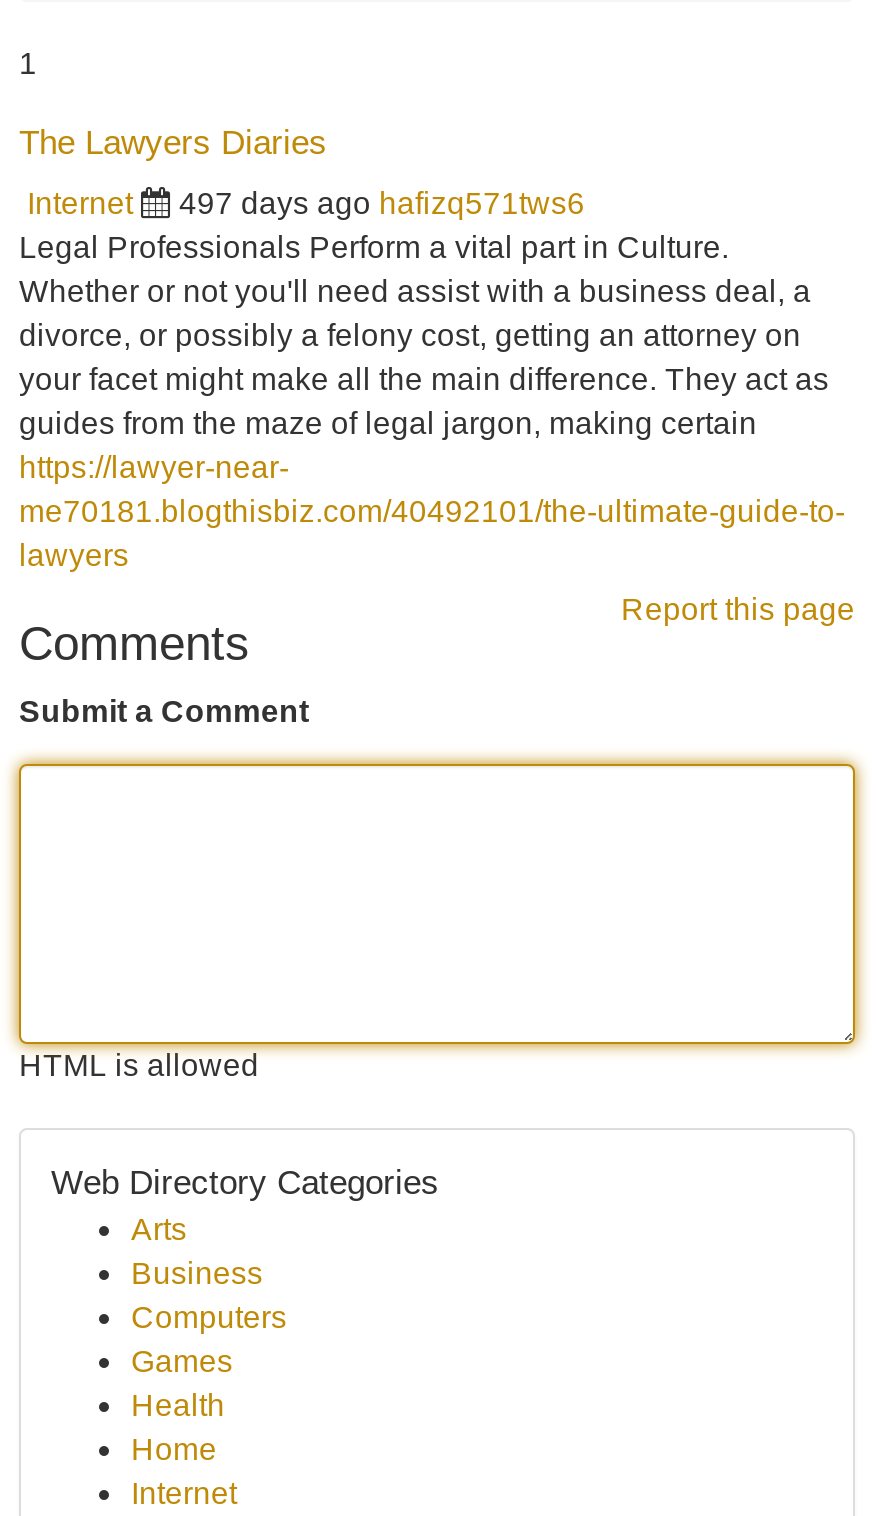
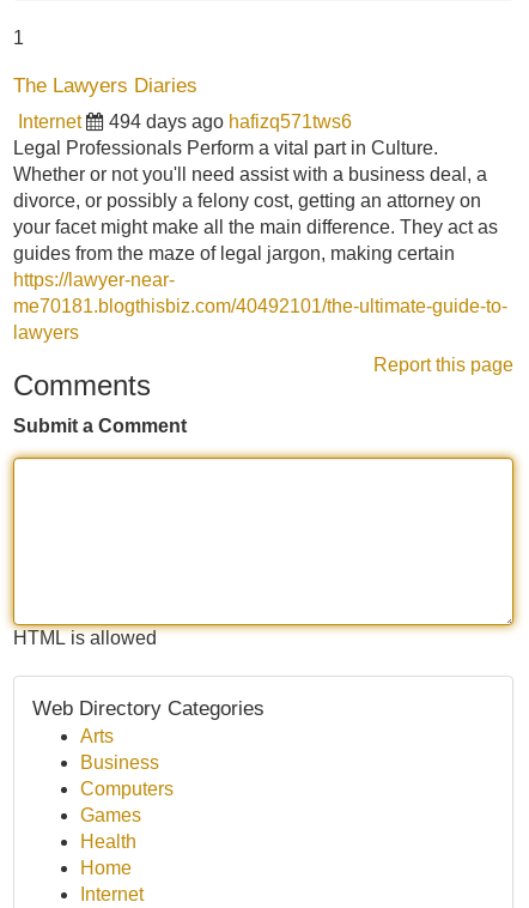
- 497 days ago hafizq571tws6
+ 494 days ago hafizq571tws6
